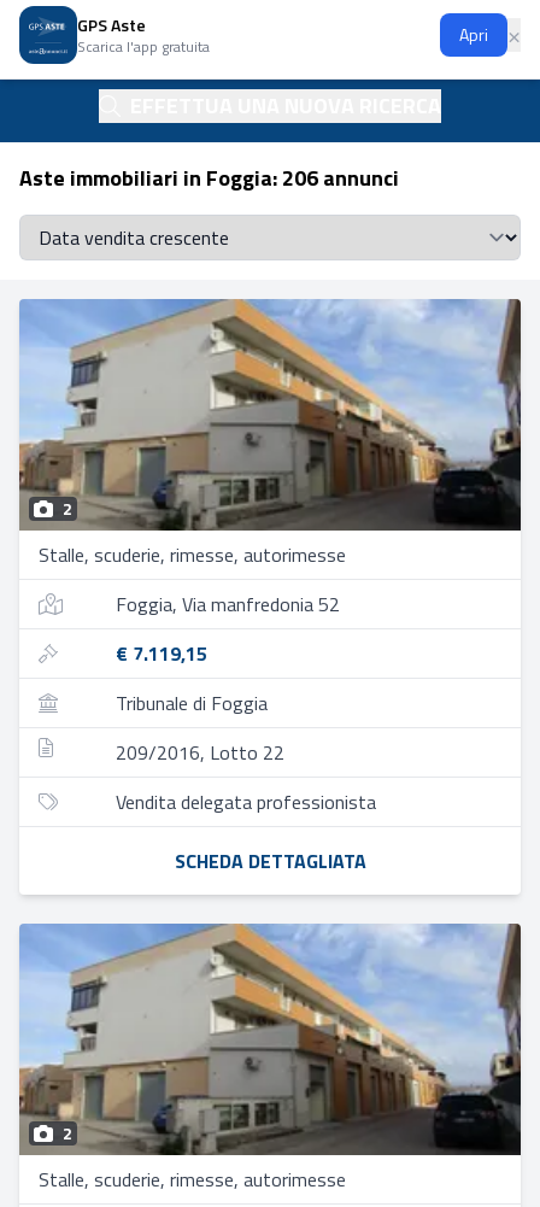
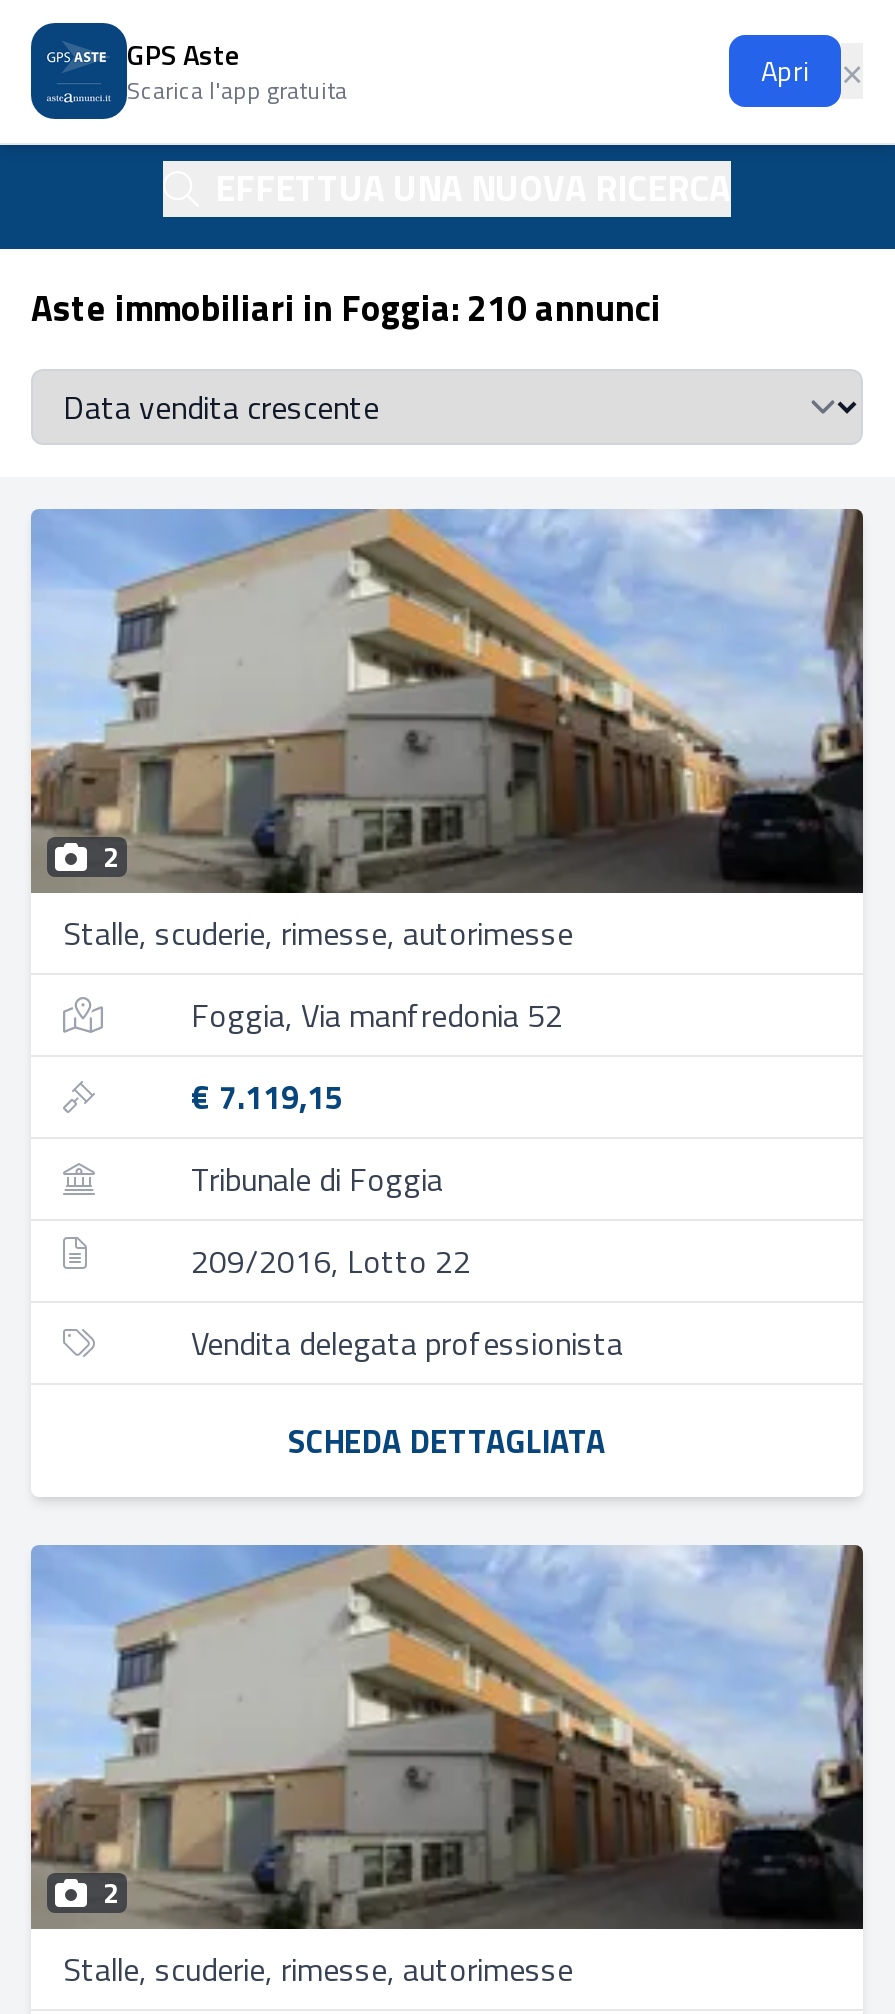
- Aste immobiliari in Foggia: 206 annunci
+ Aste immobiliari in Foggia: 210 annunci
